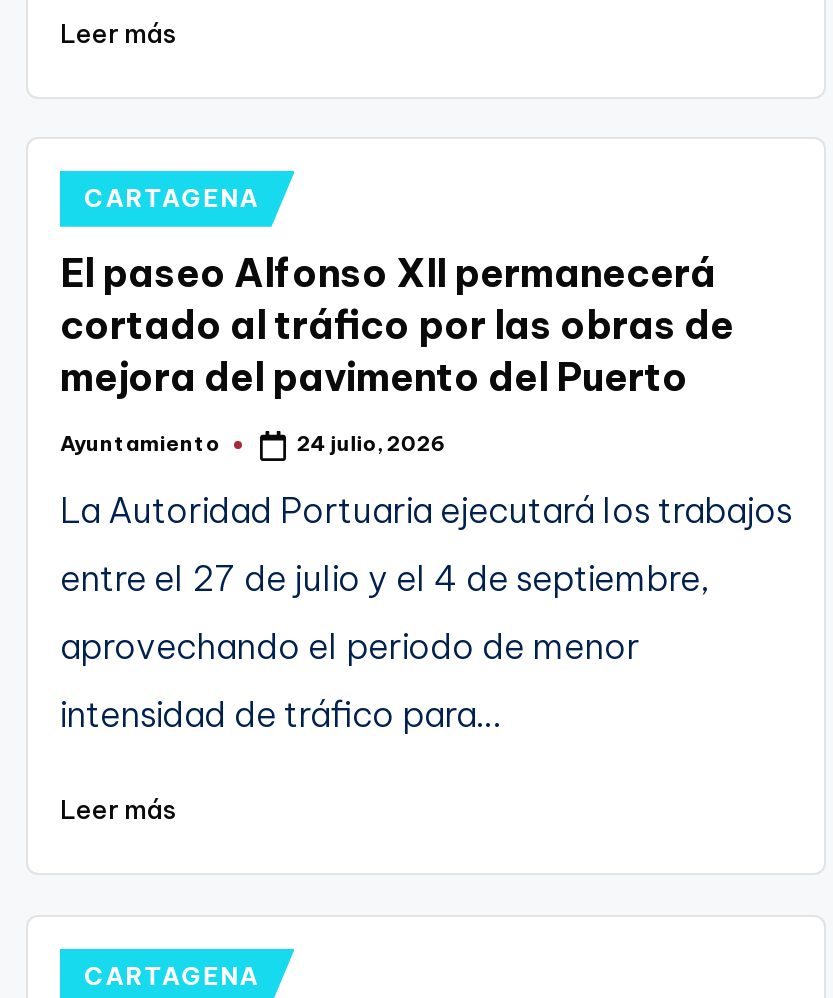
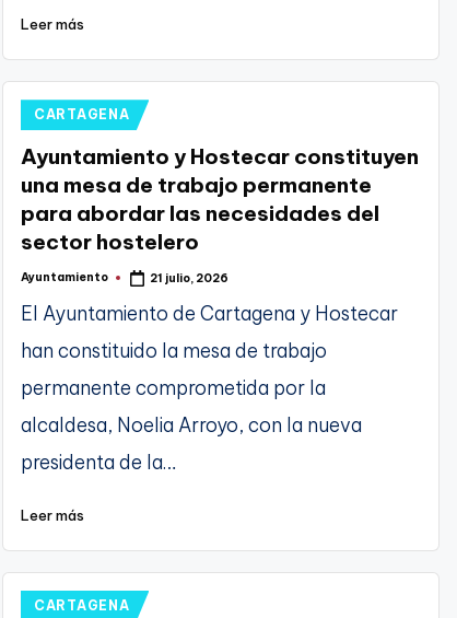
- El paseo Alfonso XII permanecerá
- cortado al tráfico por las obras de
- mejora del pavimento del Puerto
+ Ayuntamiento y Hostecar constituyen
+ una mesa de trabajo permanente
+ para abordar las necesidades del
+ sector hostelero

- 24 julio, 2026
- La Autoridad Portuaria ejecutará los trabajos
- entre el 27 de julio y el 4 de septiembre,
- aprovechando el periodo de menor
- intensidad de tráfico para…
+ 21 julio, 2026
+ El Ayuntamiento de Cartagena y Hostecar
+ han constituido la mesa de trabajo
+ permanente comprometida por la
+ alcaldesa, Noelia Arroyo, con la nueva
+ presidenta de la…
